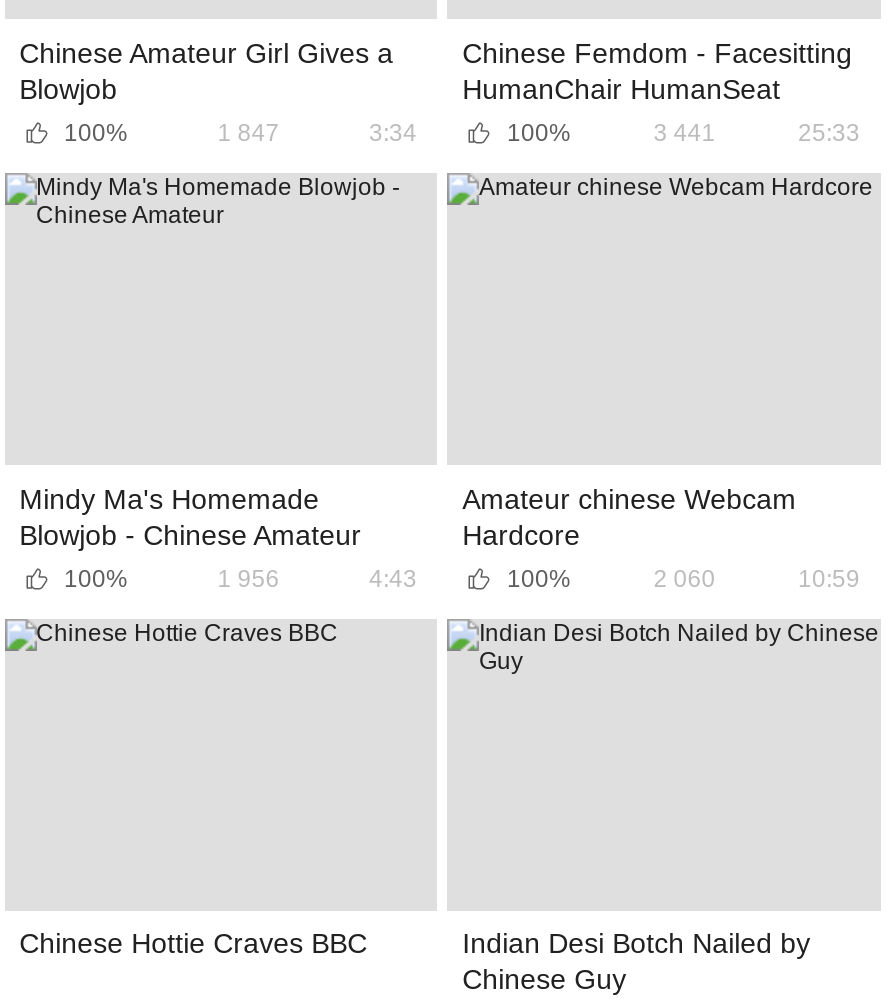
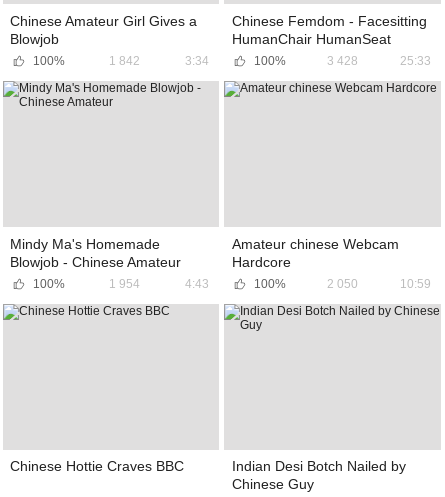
- 1 847
+ 1 842

- 3 441
+ 3 428

- 1 956
+ 1 954

- 2 060
+ 2 050
